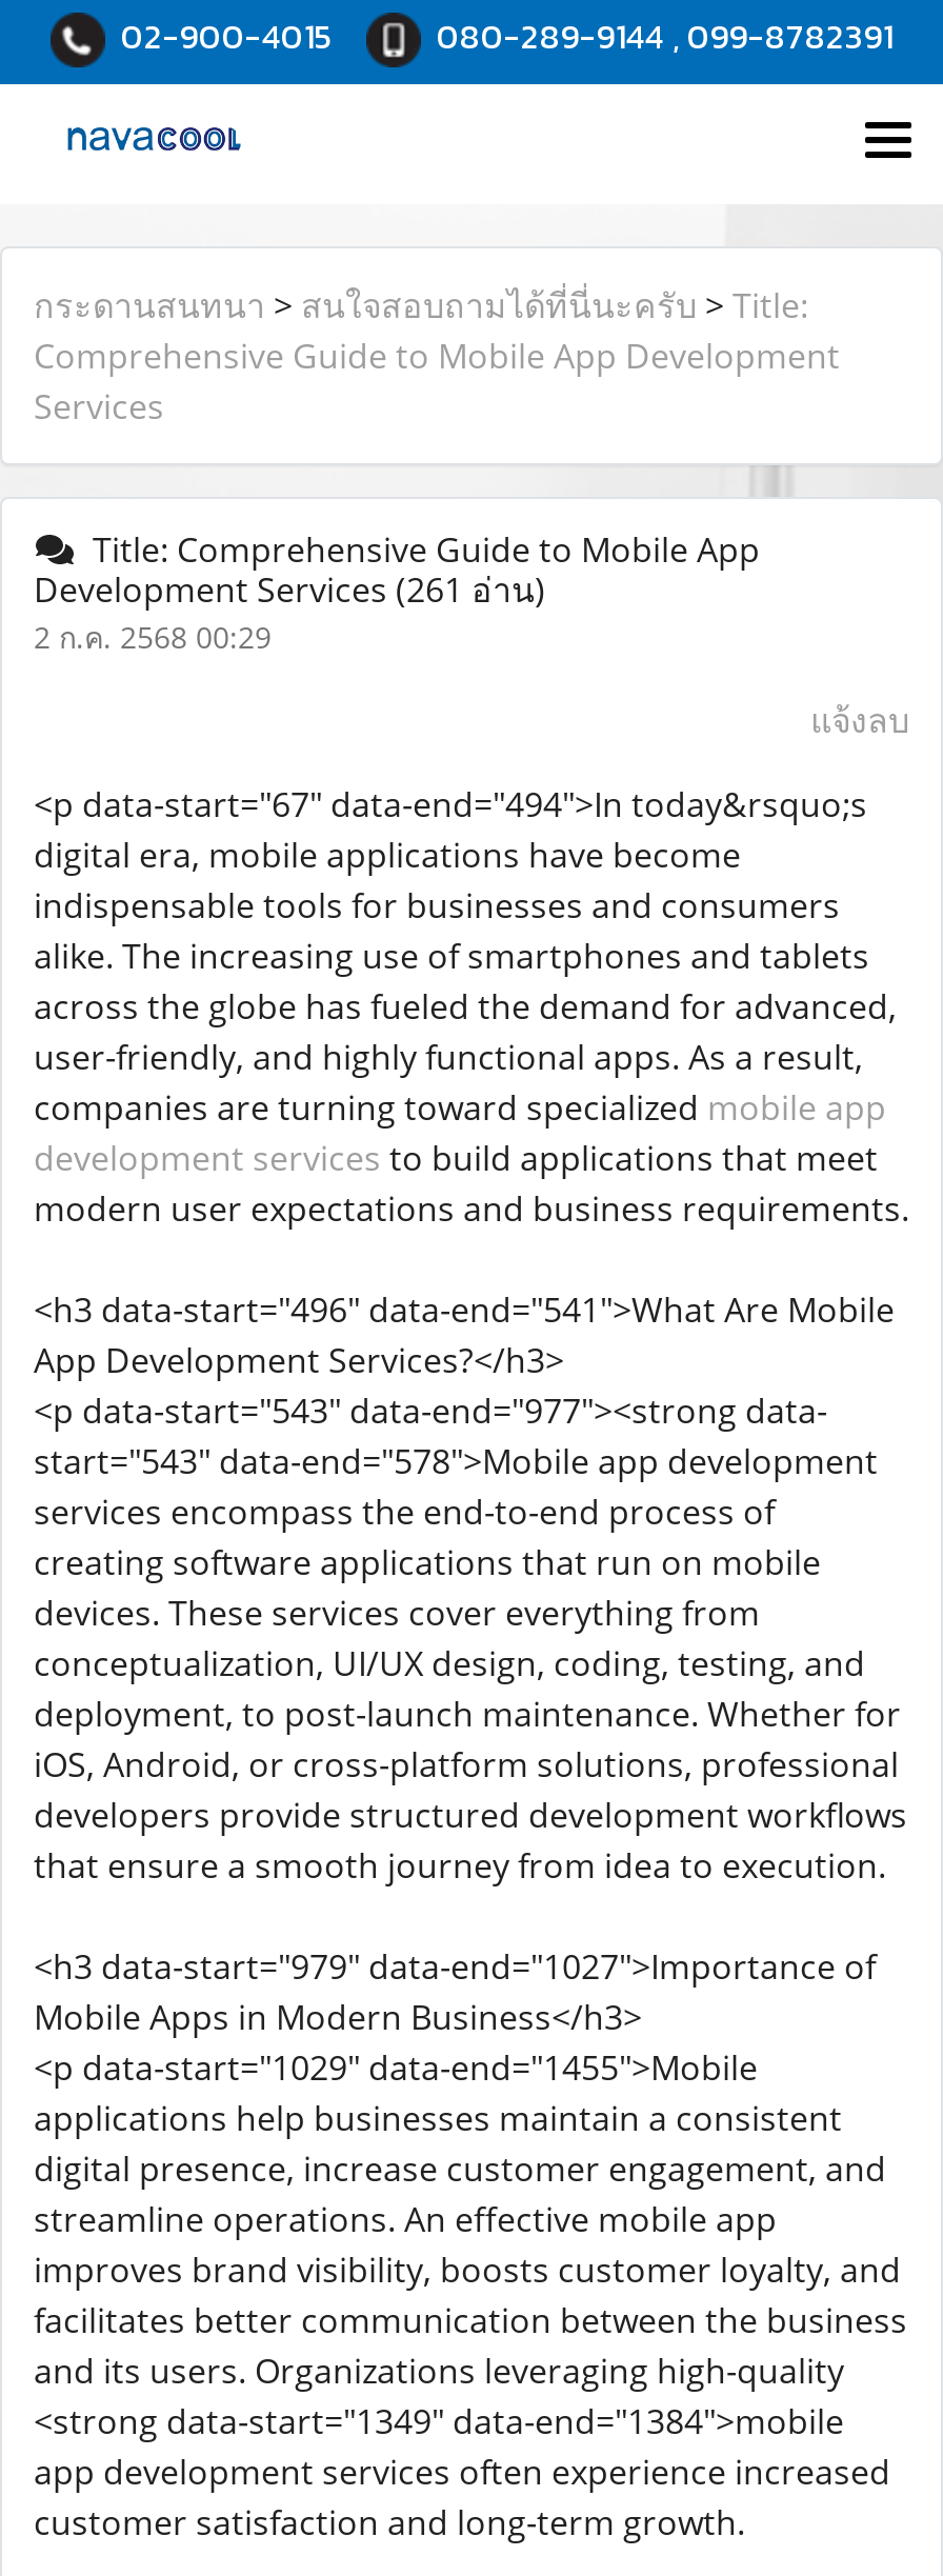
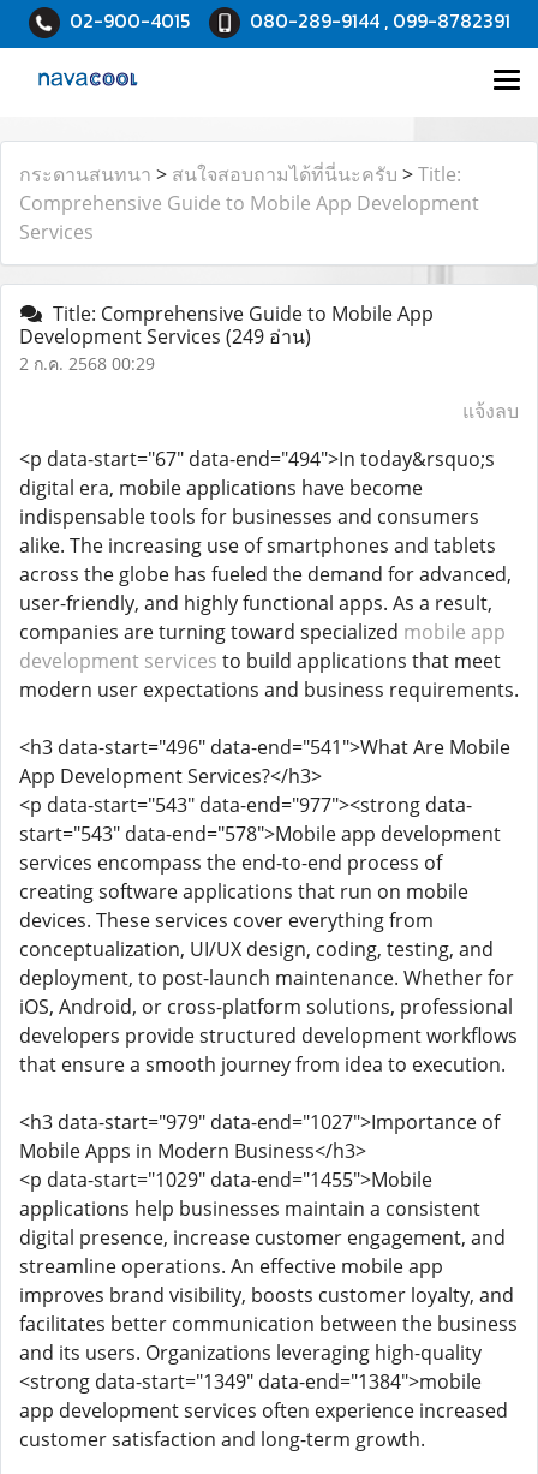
- Development Services (261 อ่าน)
+ Development Services (249 อ่าน)
